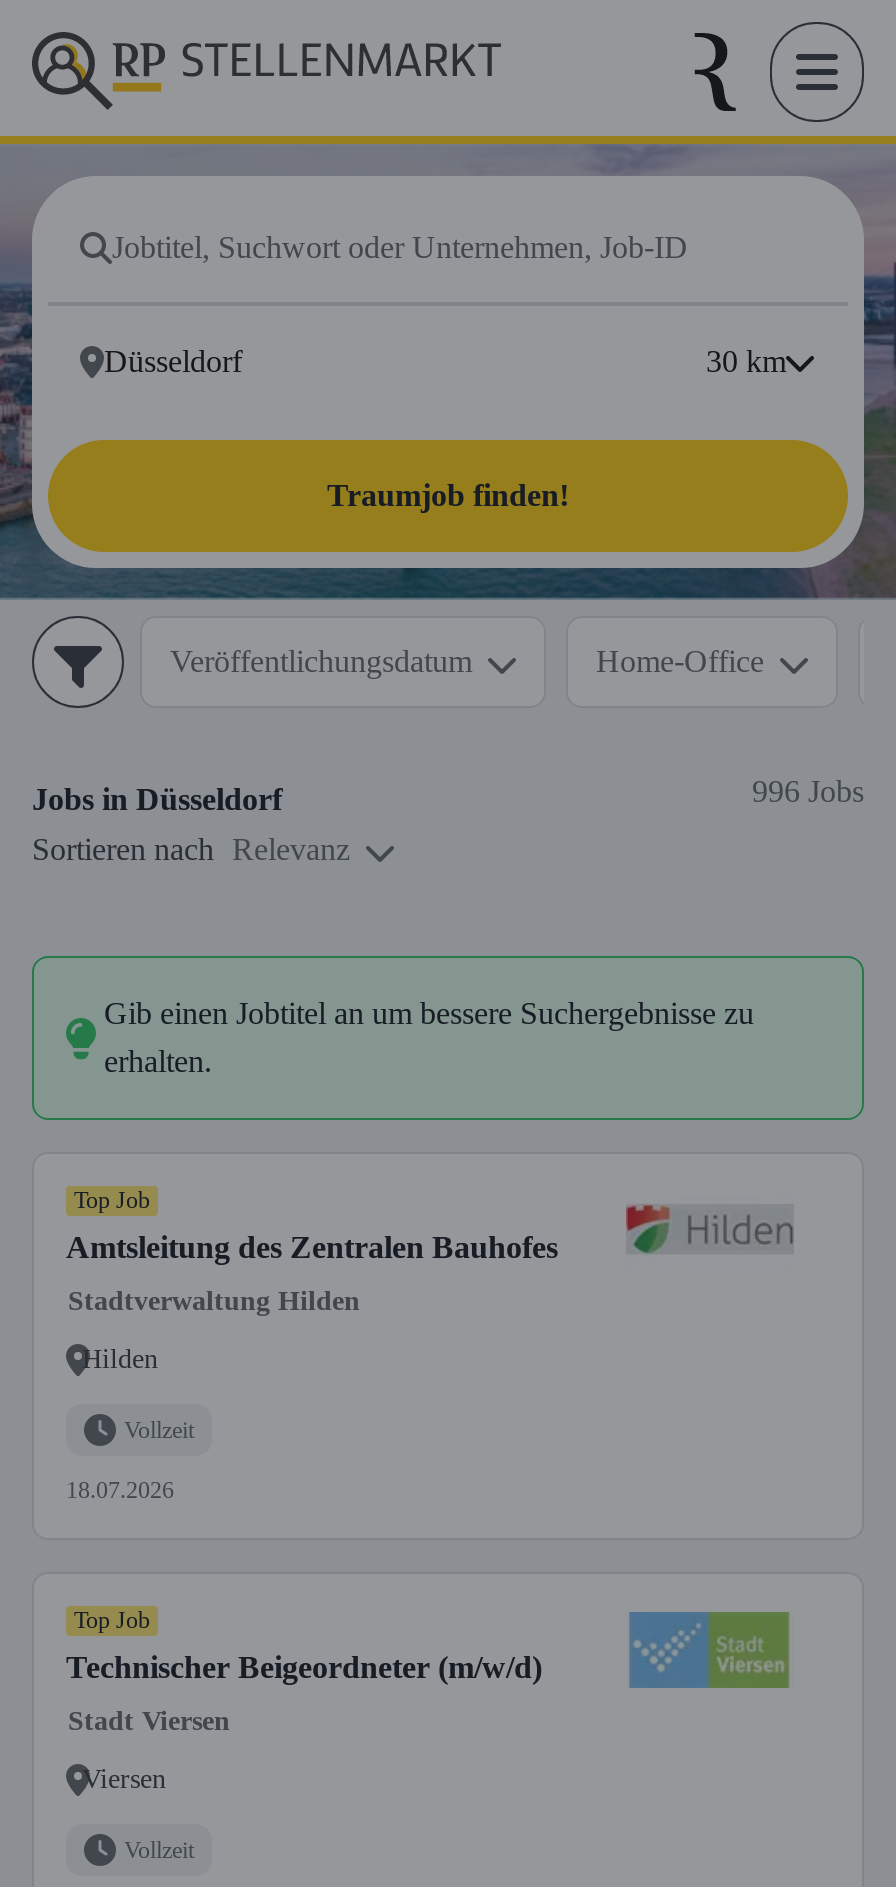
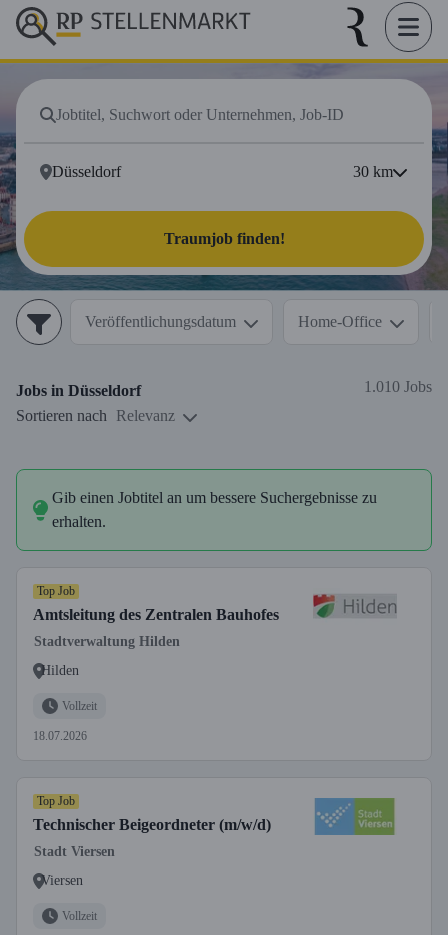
- 996 Jobs
+ 1.010 Jobs
